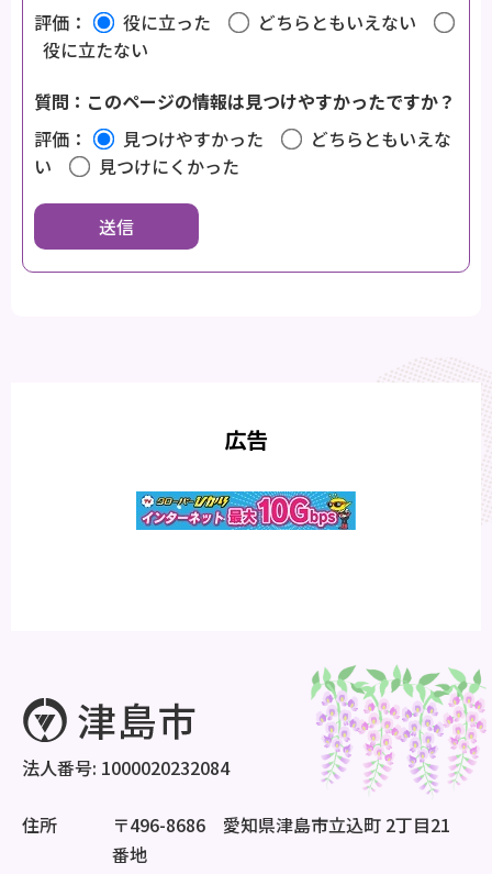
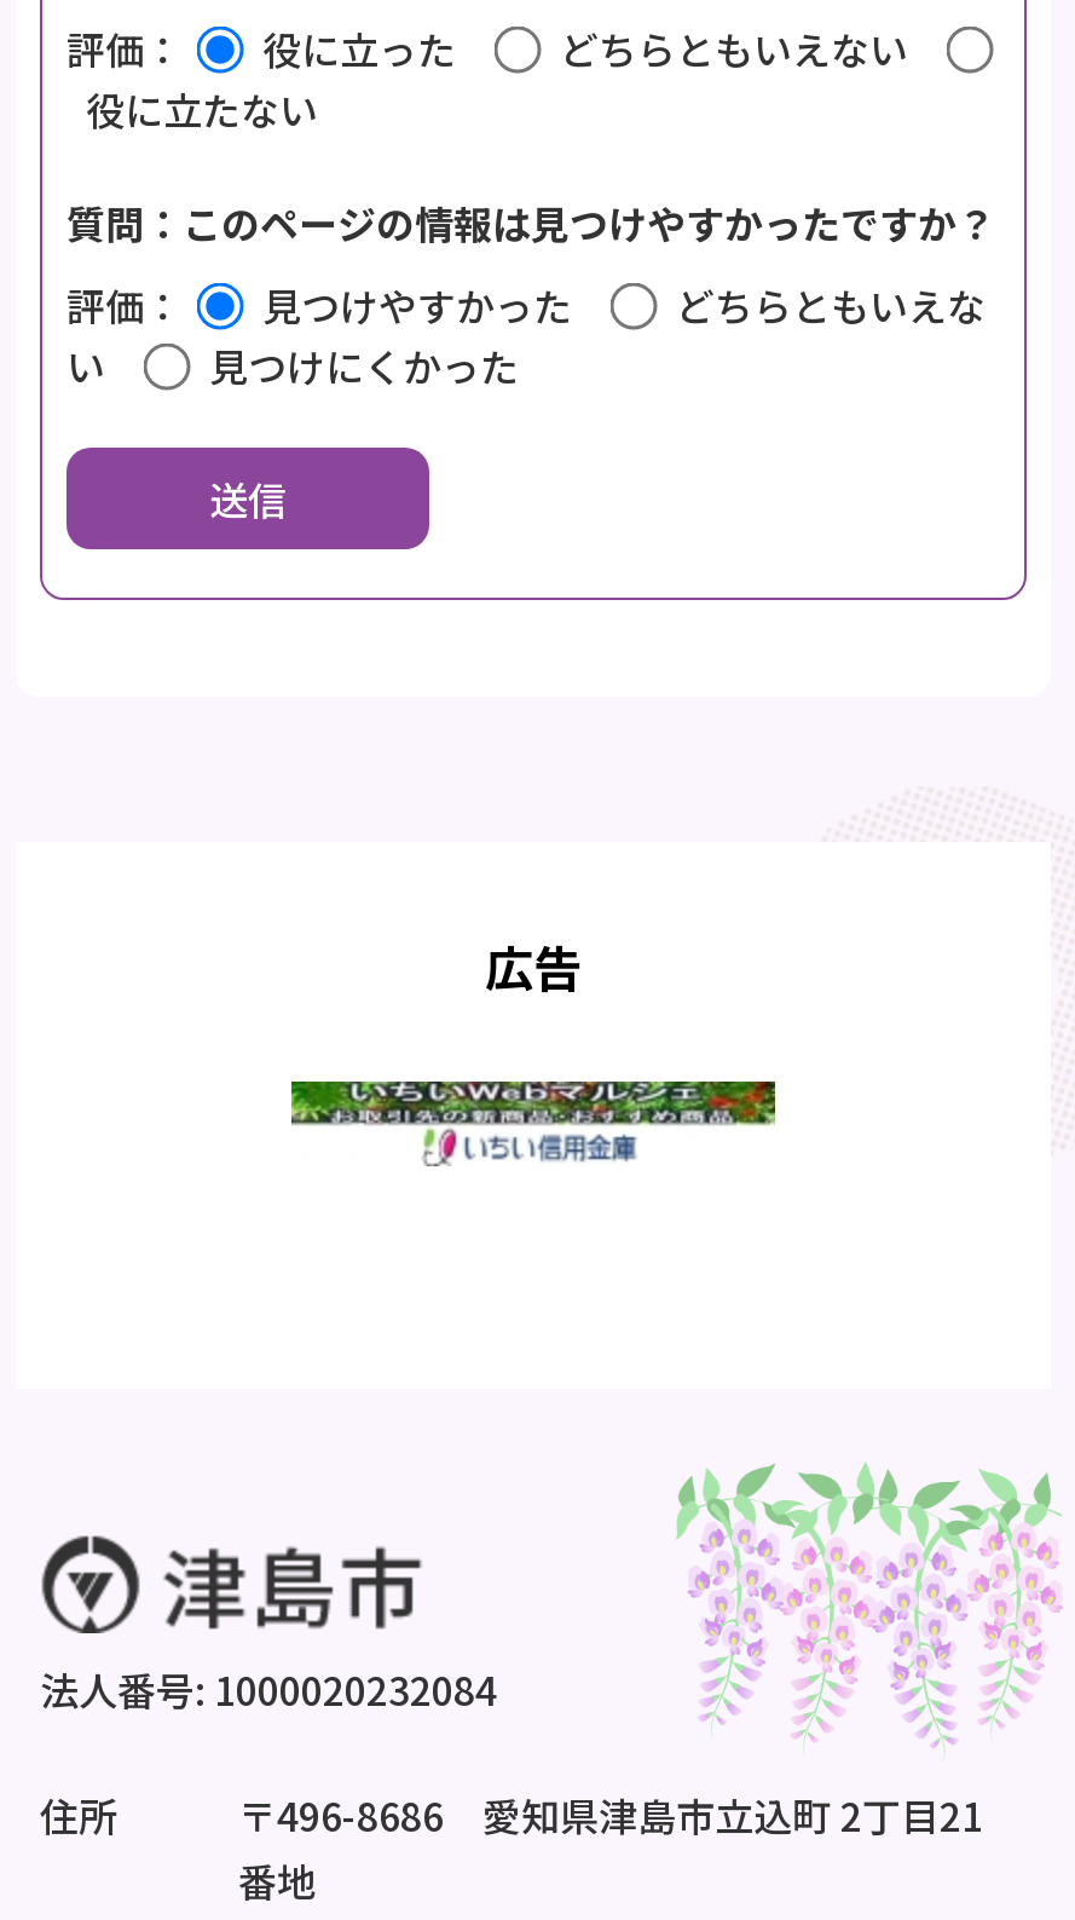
- [image]
+ [image]
